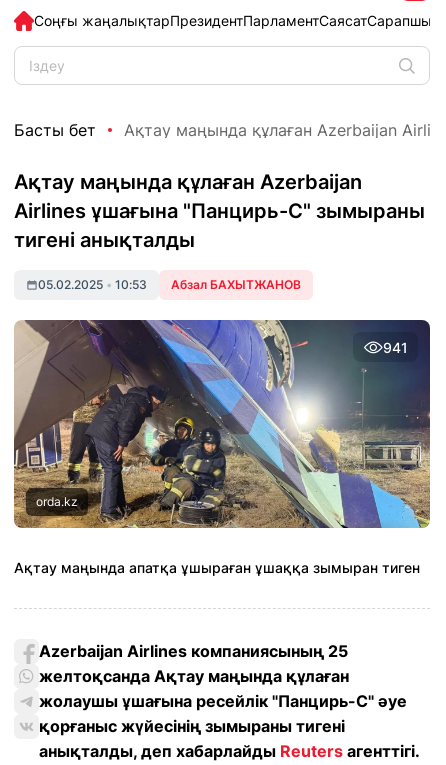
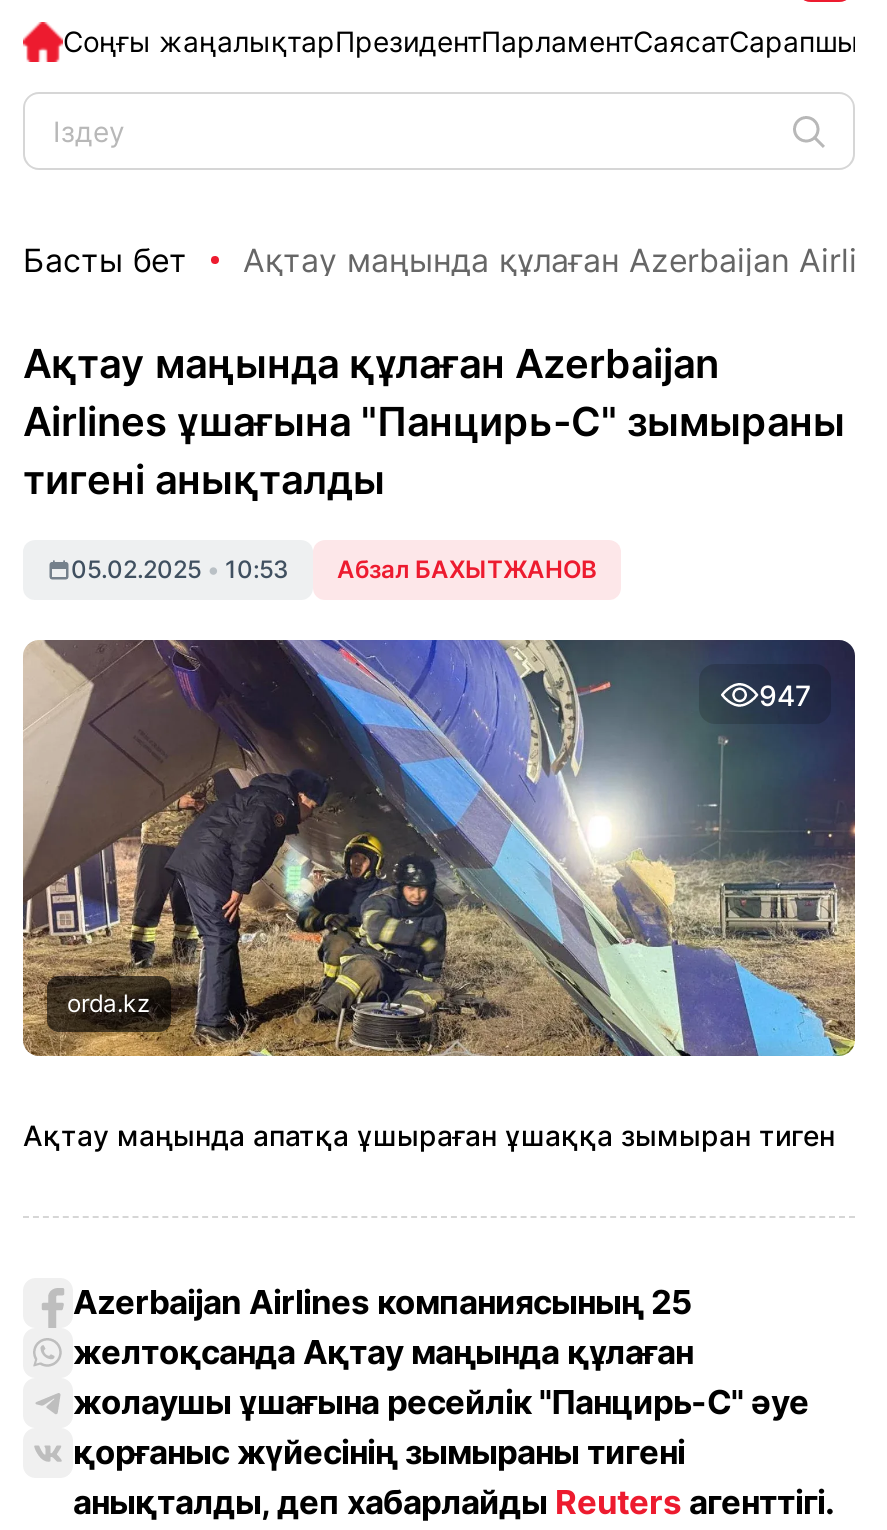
- 941
+ 947
